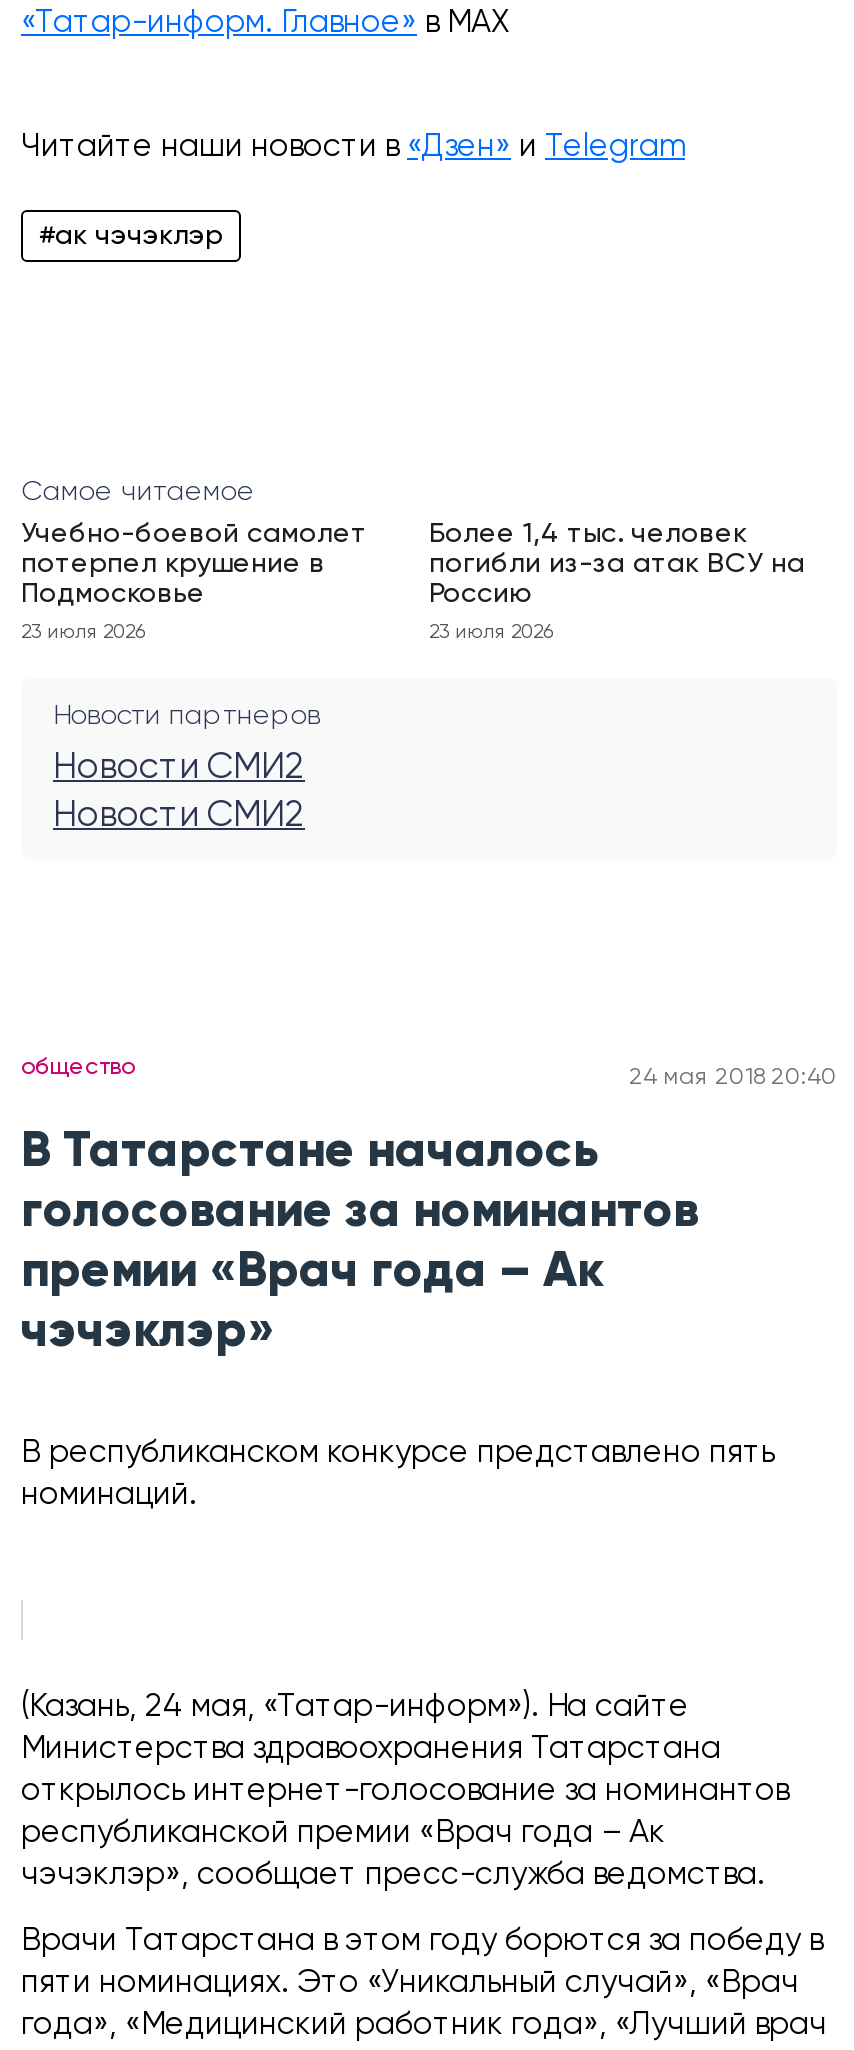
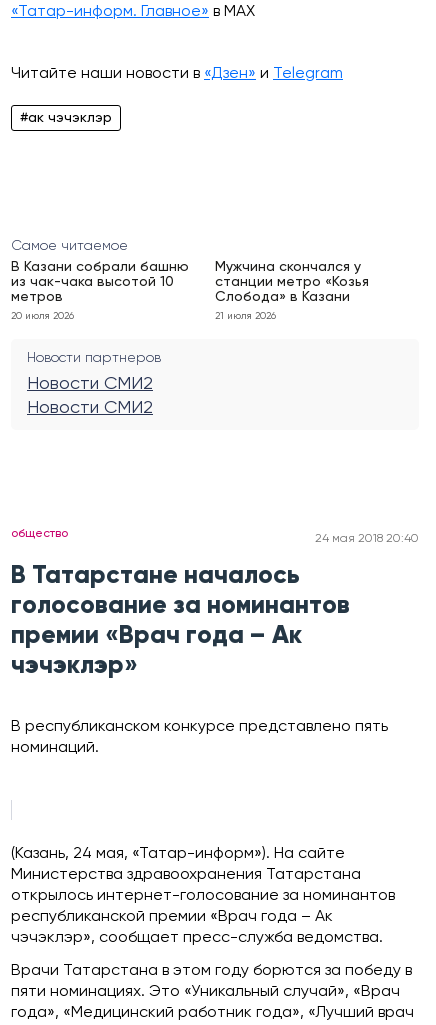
- Учебно-боевой самолет
- потерпел крушение в
- Подмосковье
+ В Казани собрали башню
+ из чак-чака высотой 10
+ метров

- Более 1,4 тыс. человек
- погибли из-за атак ВСУ на
- Россию
+ Мужчина скончался у
+ станции метро «Козья
+ Слобода» в Казани

- 23 июля 2026
+ 20 июля 2026

- 23 июля 2026
+ 21 июля 2026
